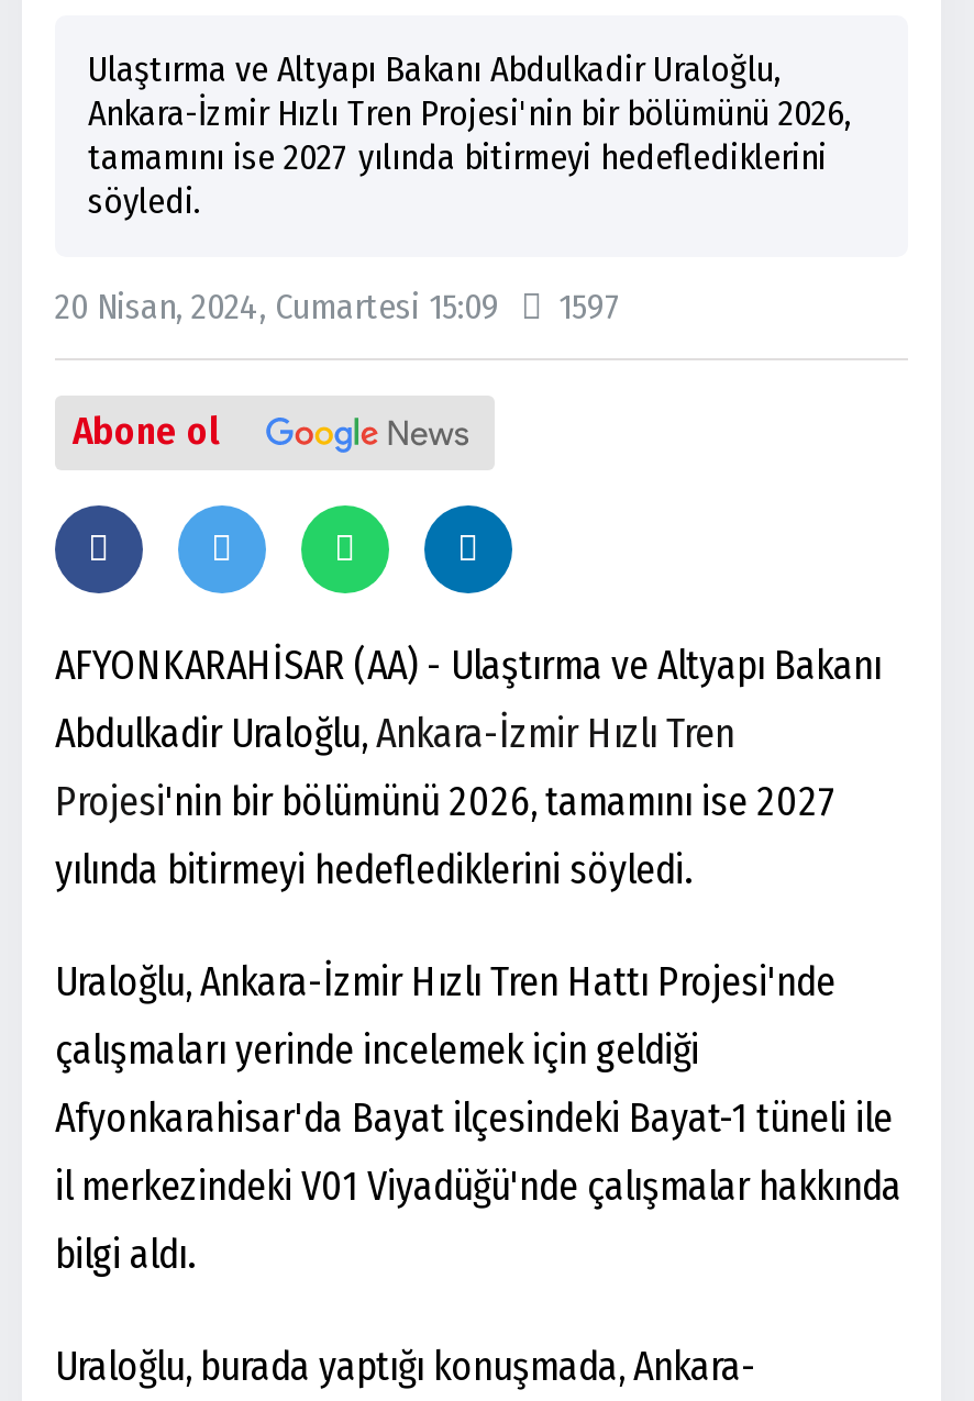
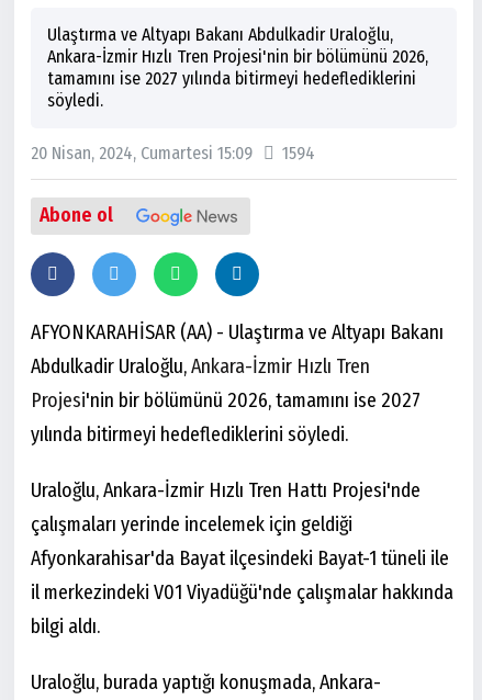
- 20 Nisan, 2024, Cumartesi 15:09 1597
+ 20 Nisan, 2024, Cumartesi 15:09 1594
